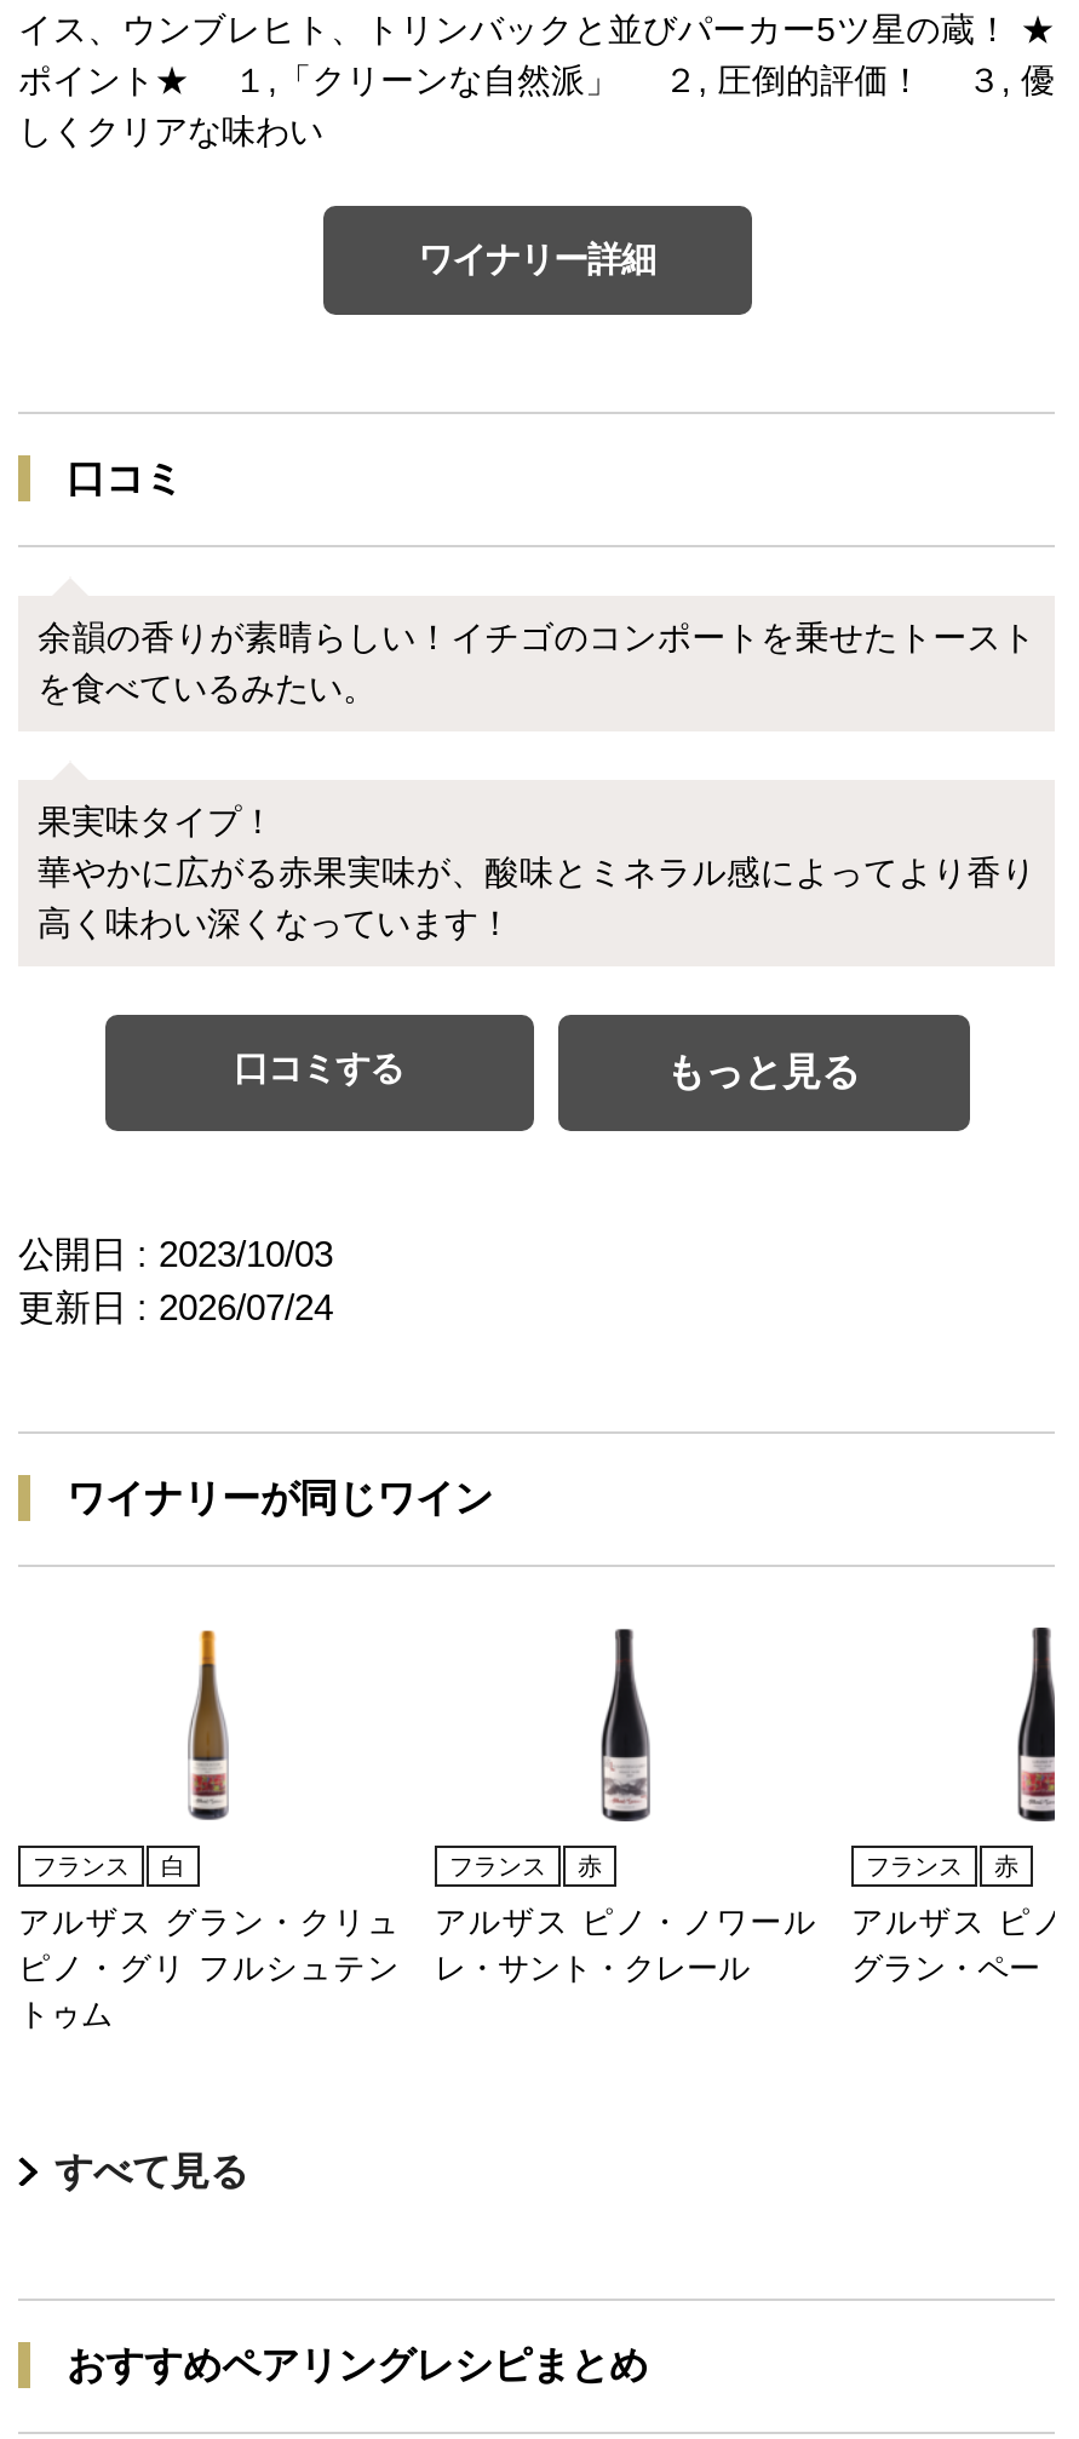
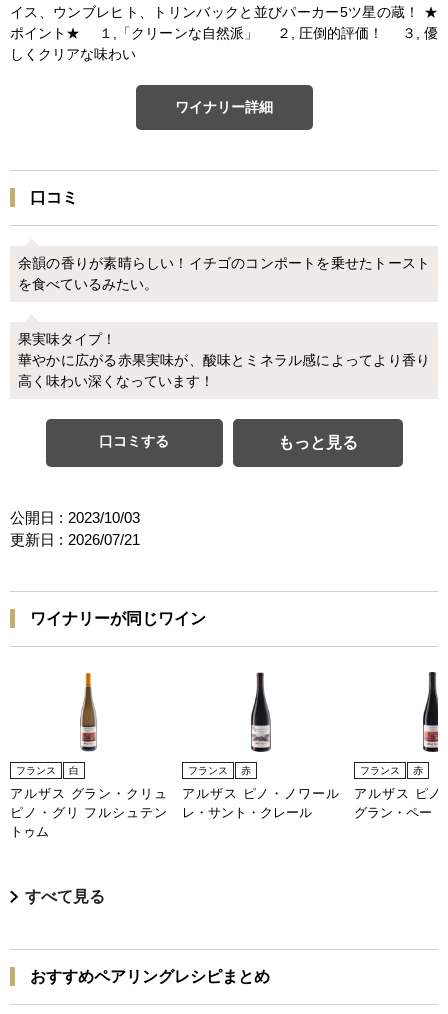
- 更新日 : 2026/07/24
+ 更新日 : 2026/07/21
